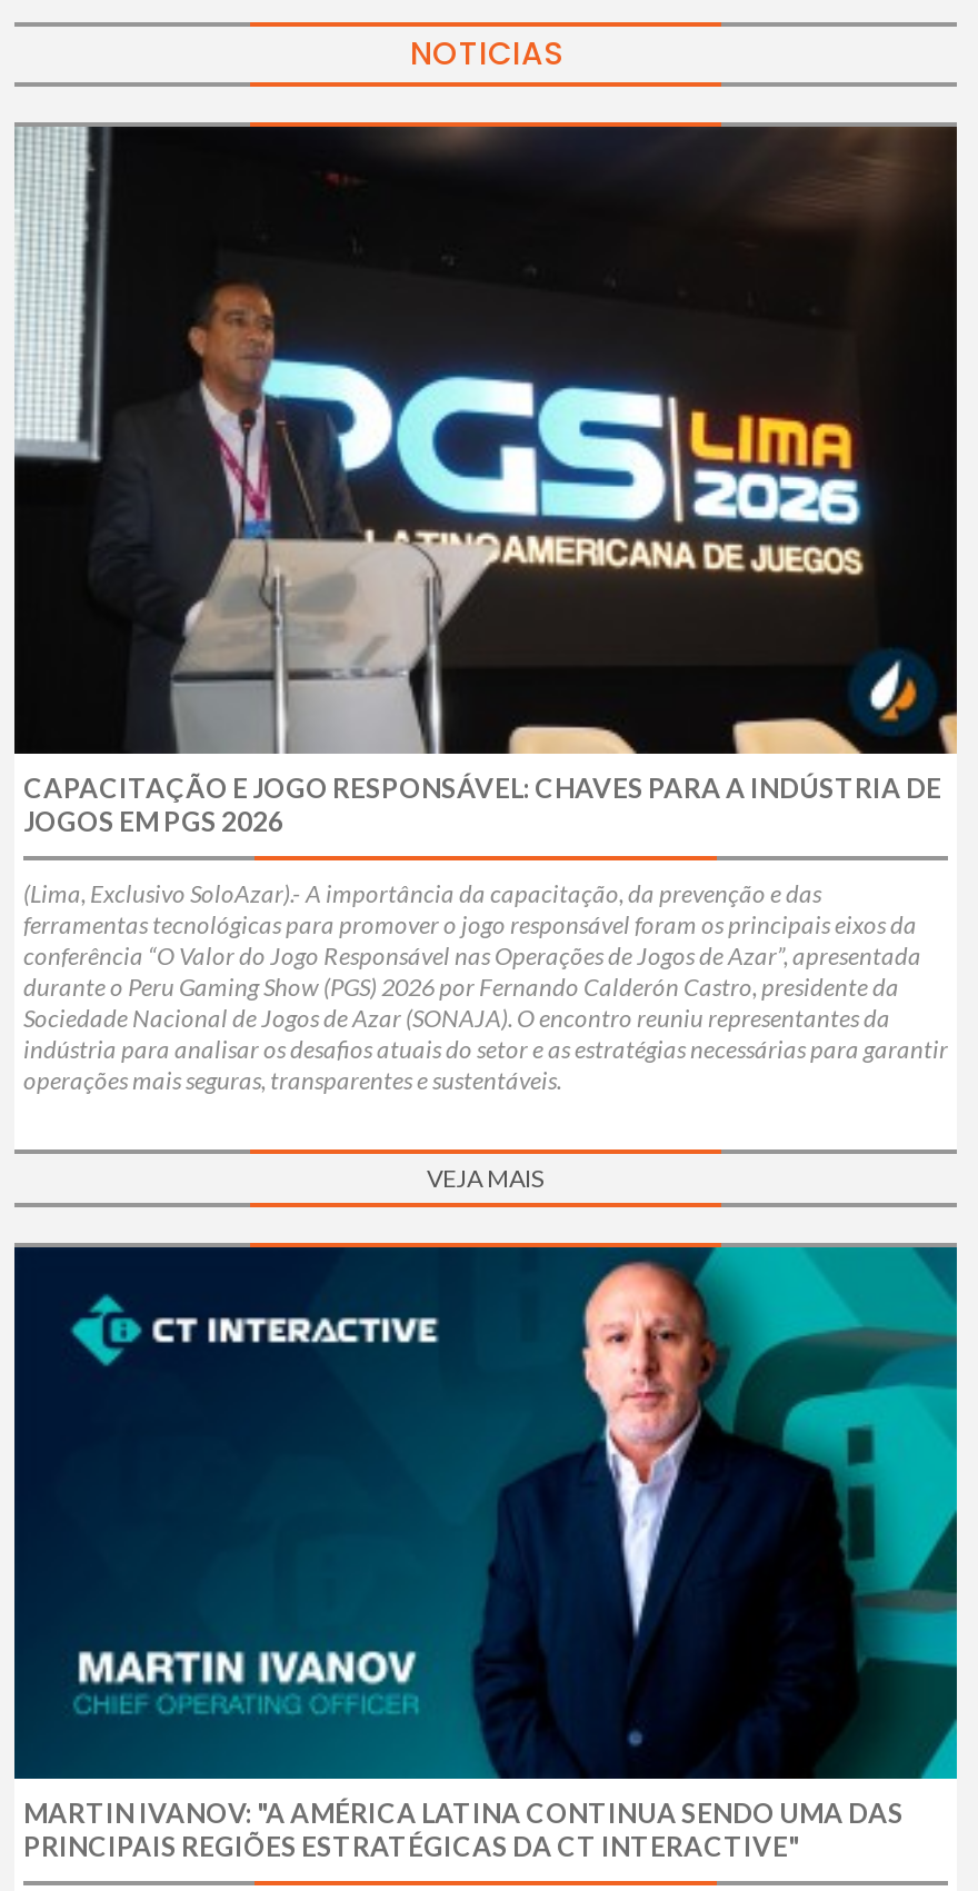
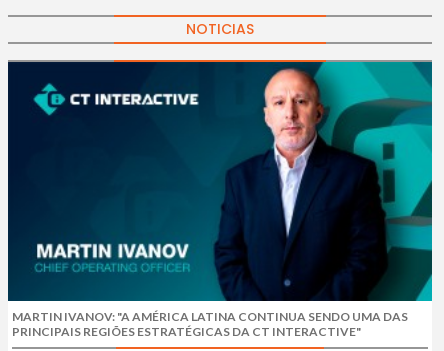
- [image]
- CAPACITAÇÃO E JOGO RESPONSÁVEL: CHAVES PARA A INDÚSTRIA DE
- JOGOS EM PGS 2026
- (Lima, Exclusivo SoloAzar).- A importância da capacitação, da prevenção e das
- ferramentas tecnológicas para promover o jogo responsável foram os principais eixos da
- conferência “O Valor do Jogo Responsável nas Operações de Jogos de Azar”, apresentada
- durante o Peru Gaming Show (PGS) 2026 por Fernando Calderón Castro, presidente da
- Sociedade Nacional de Jogos de Azar (SONAJA). O encontro reuniu representantes da
- indústria para analisar os desafios atuais do setor e as estratégias necessárias para garantir
- operações mais seguras, transparentes e sustentáveis.
- VEJA MAIS
